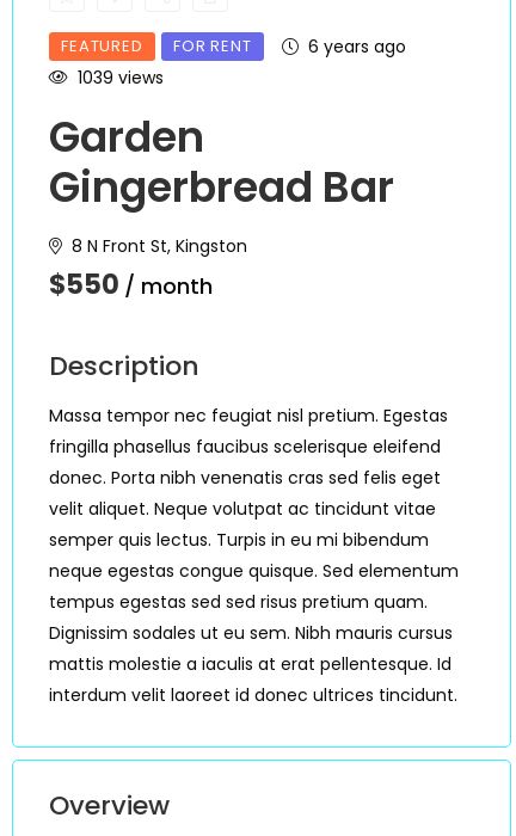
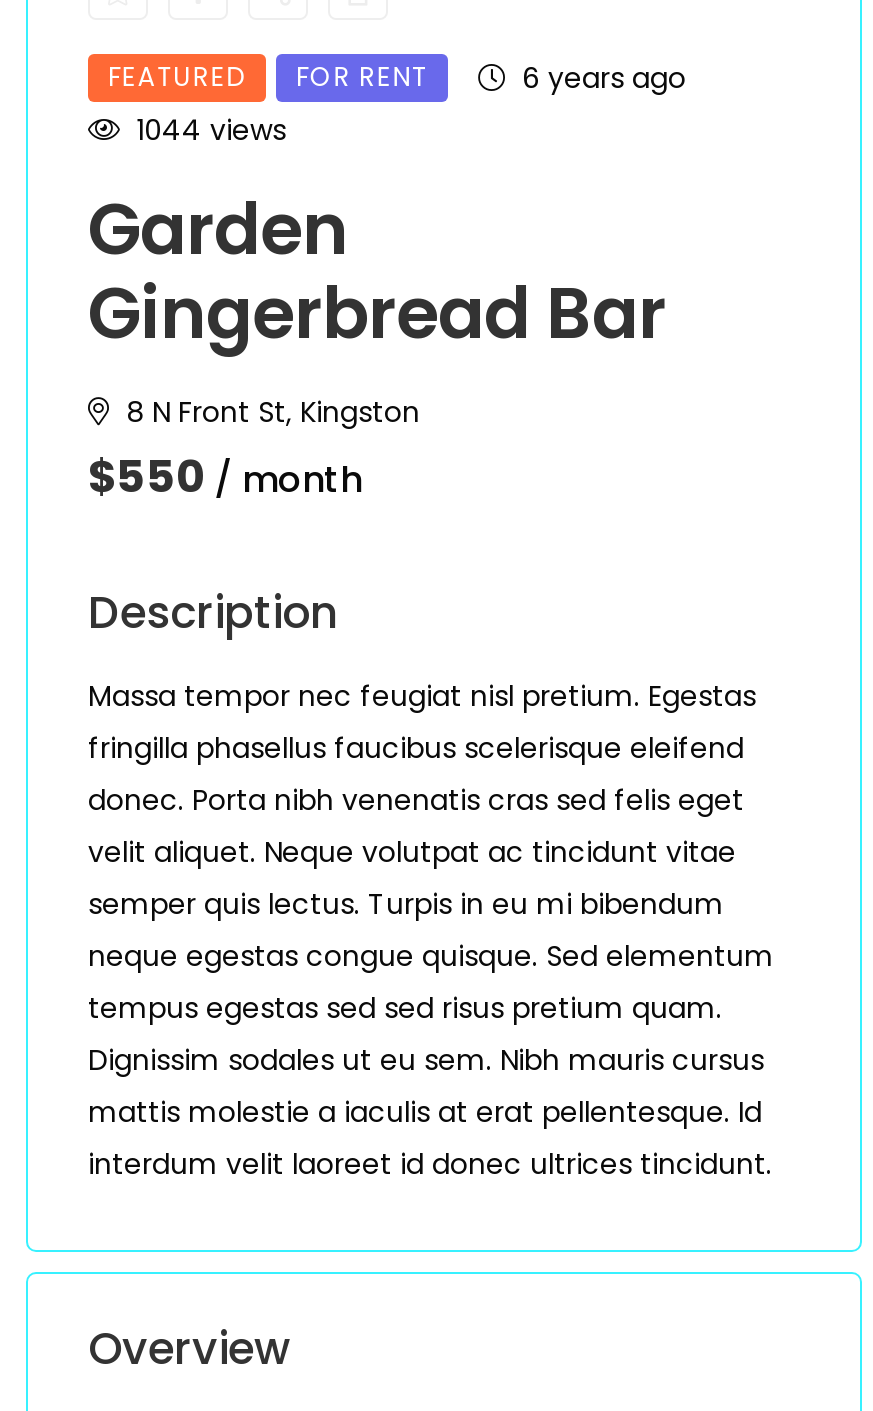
- 1039 views
+ 1044 views
